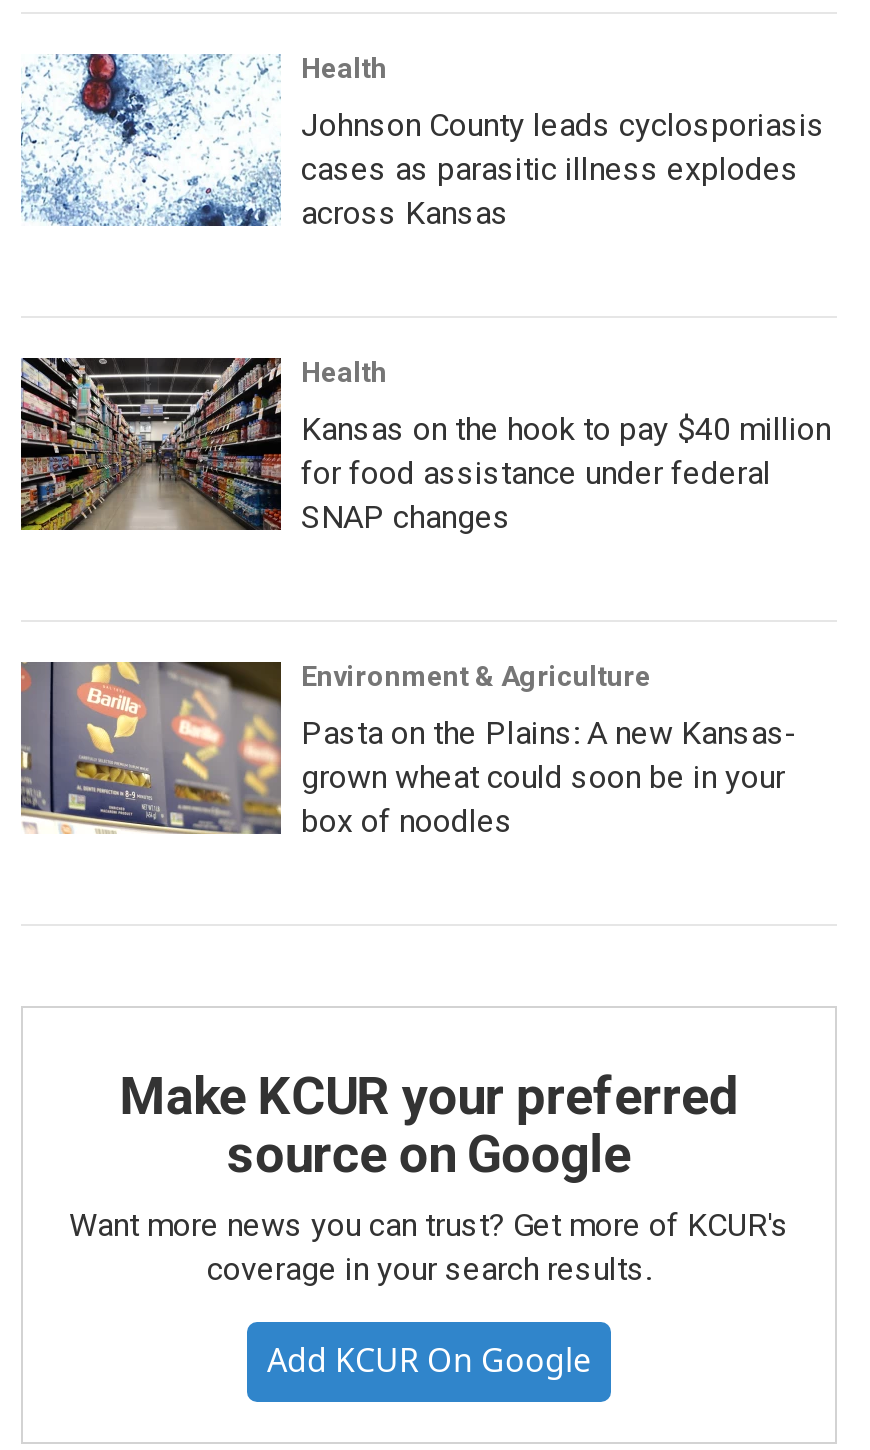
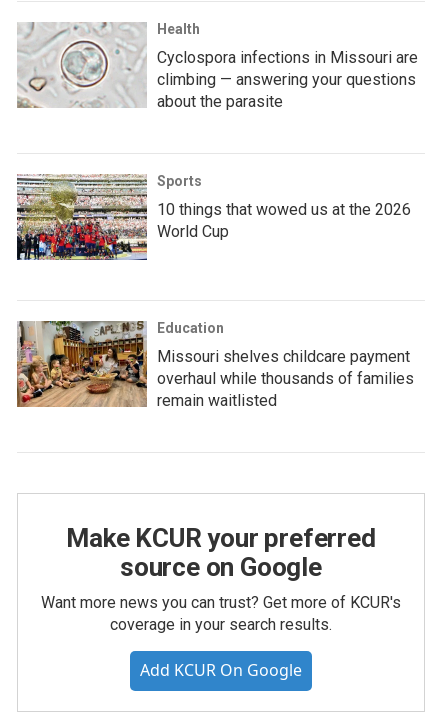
- [image]
- Johnson County leads cyclosporiasis
- cases as parasitic illness explodes
- across Kansas
+ [image]
+ Cyclospora infections in Missouri are
+ climbing — answering your questions
+ about the parasite

- [image]
- Health
+ [image]
+ Sports

- Kansas on the hook to pay $40 million
- for food assistance under federal
- SNAP changes
+ 10 things that wowed us at the 2026
+ World Cup

- [image]
- Environment & Agriculture
+ [image]
+ Education

- Pasta on the Plains: A new Kansas-
- grown wheat could soon be in your
- box of noodles
+ Missouri shelves childcare payment
+ overhaul while thousands of families
+ remain waitlisted
